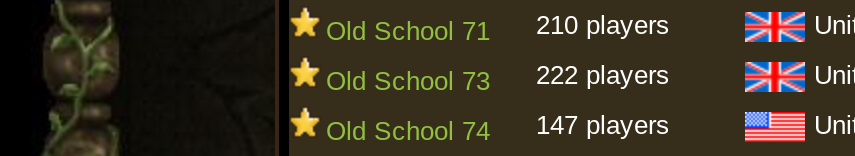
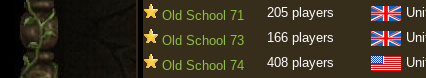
- Old School 71 210 players
+ Old School 71 205 players

- Old School 73 222 players
+ Old School 73 166 players

- Old School 74 147 players
+ Old School 74 408 players
